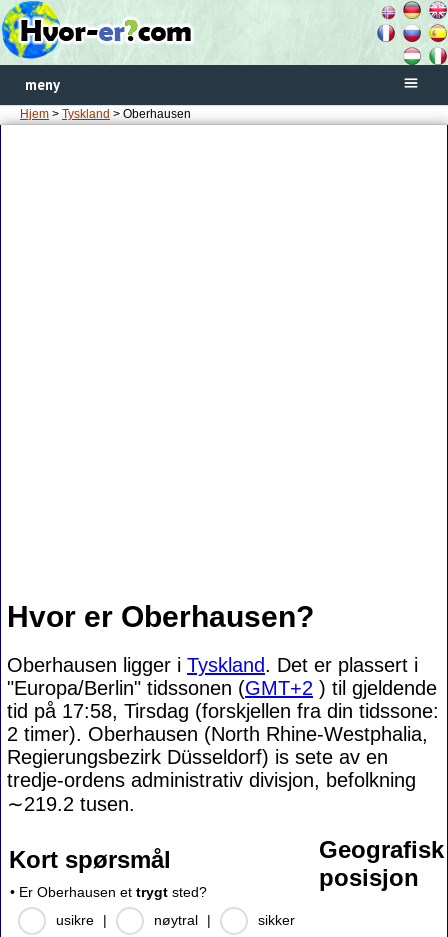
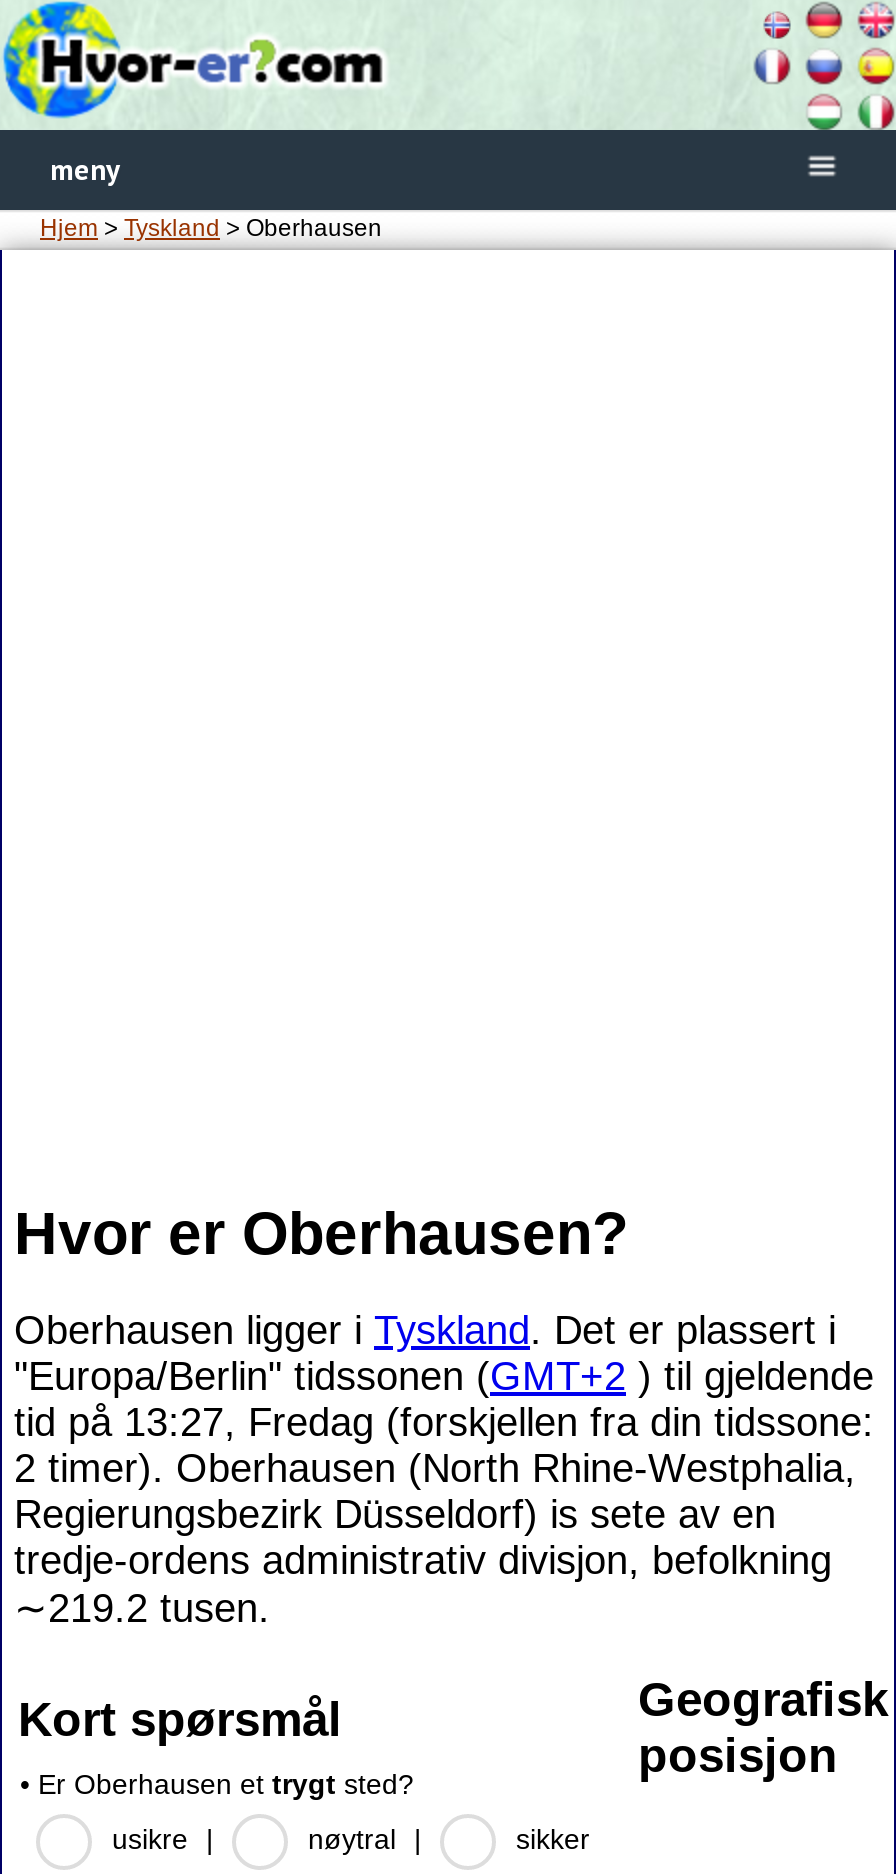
- tid på 17:58, Tirsdag (forskjellen fra din tidssone:
+ tid på 13:27, Fredag (forskjellen fra din tidssone:
